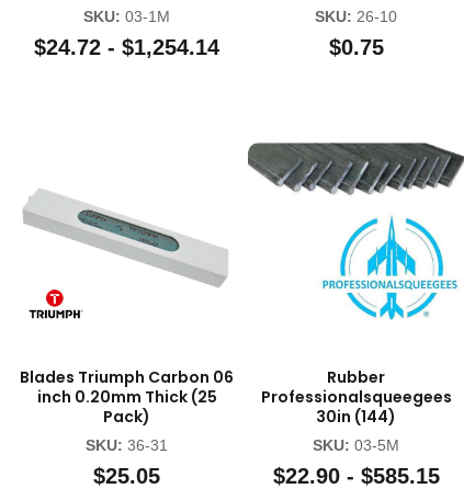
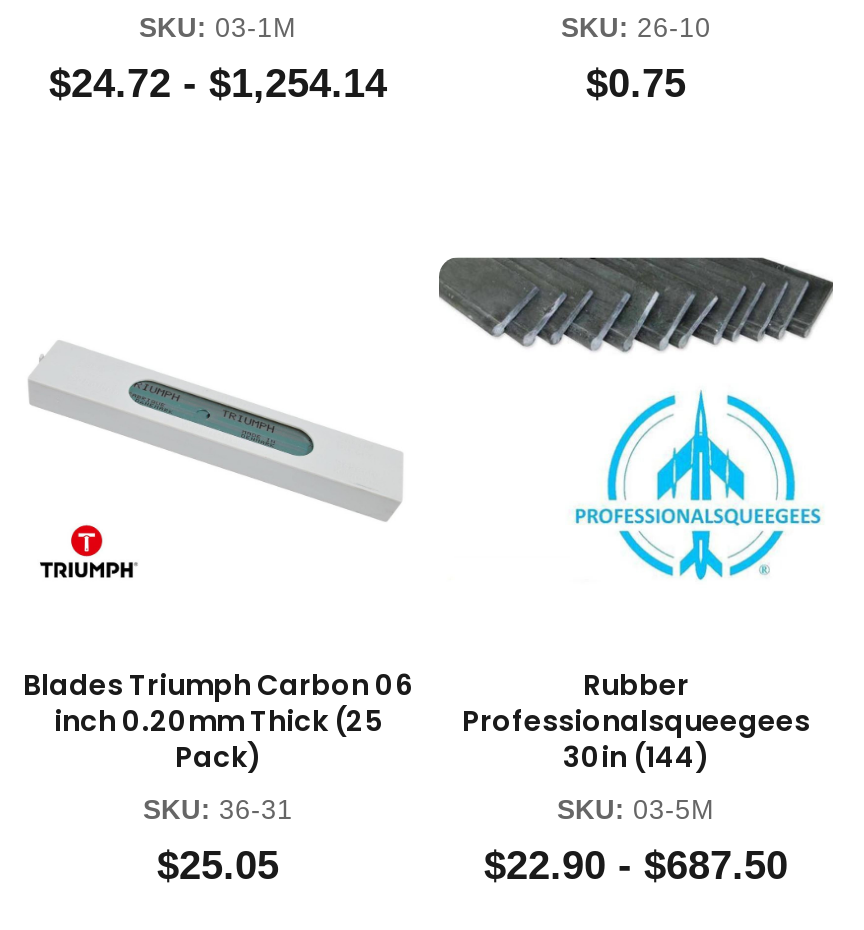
- $22.90 - $585.15
+ $22.90 - $687.50
